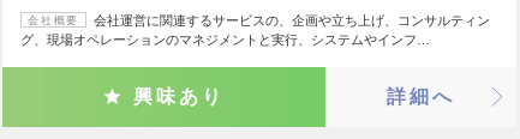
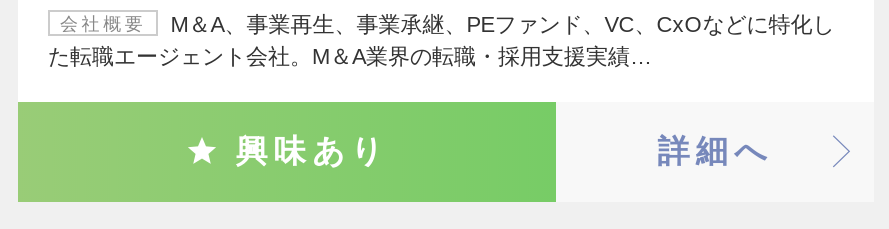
- 会社運営に関連するサービスの、企画や立ち上げ、コンサルティン
- グ、現場オペレーションのマネジメントと実行、システムやインフ…
+ M＆A、事業再生、事業承継、PEファンド、VC、CxOなどに特化し
+ た転職エージェント会社。M＆A業界の転職・採用支援実績…
